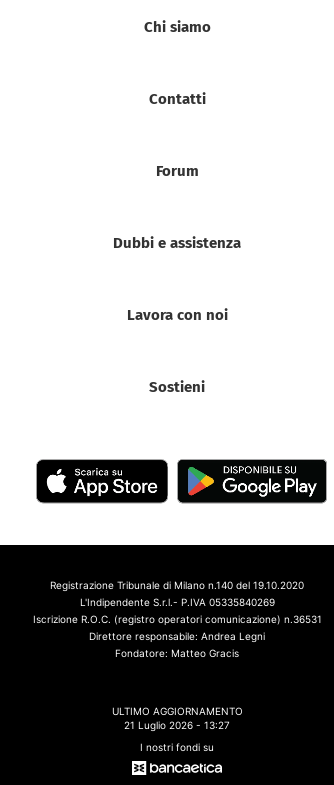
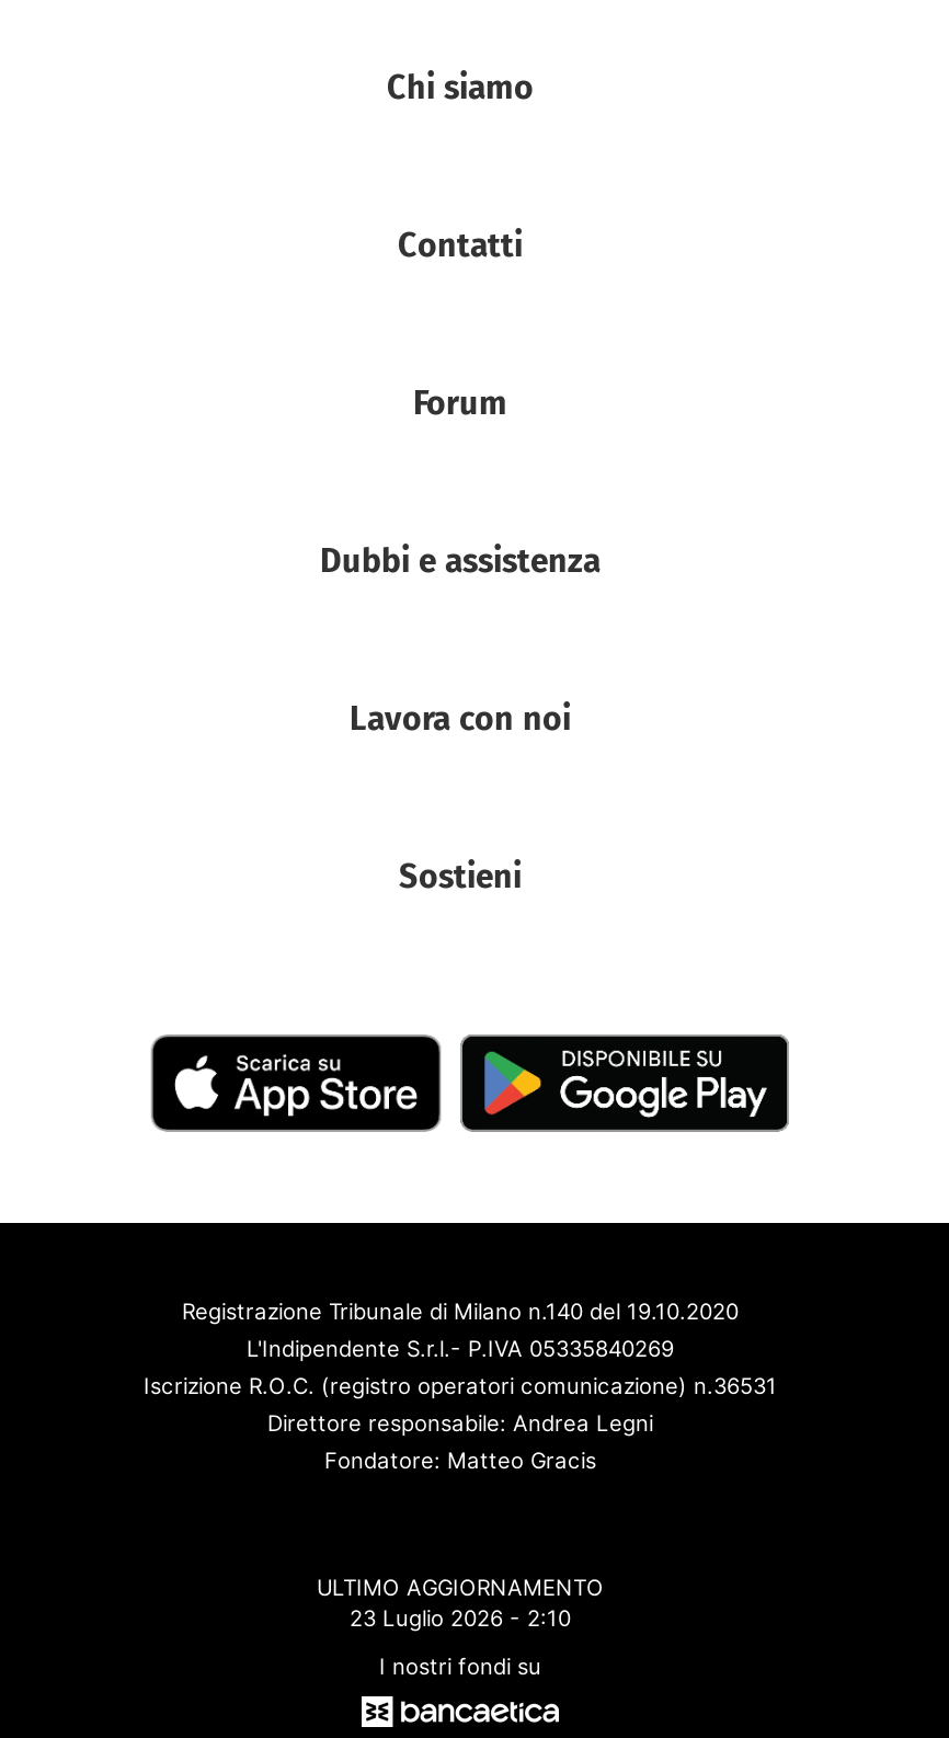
- 21 Luglio 2026 - 13:27
+ 23 Luglio 2026 - 2:10
